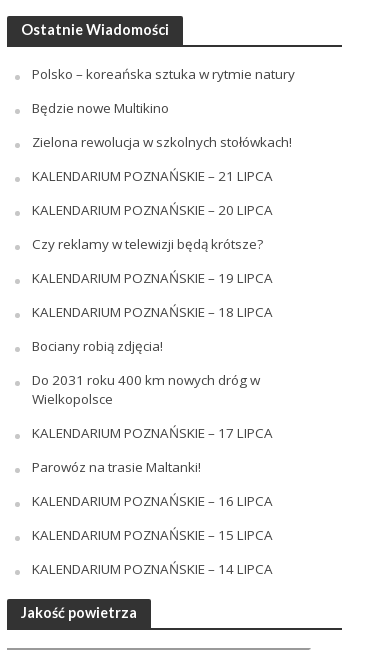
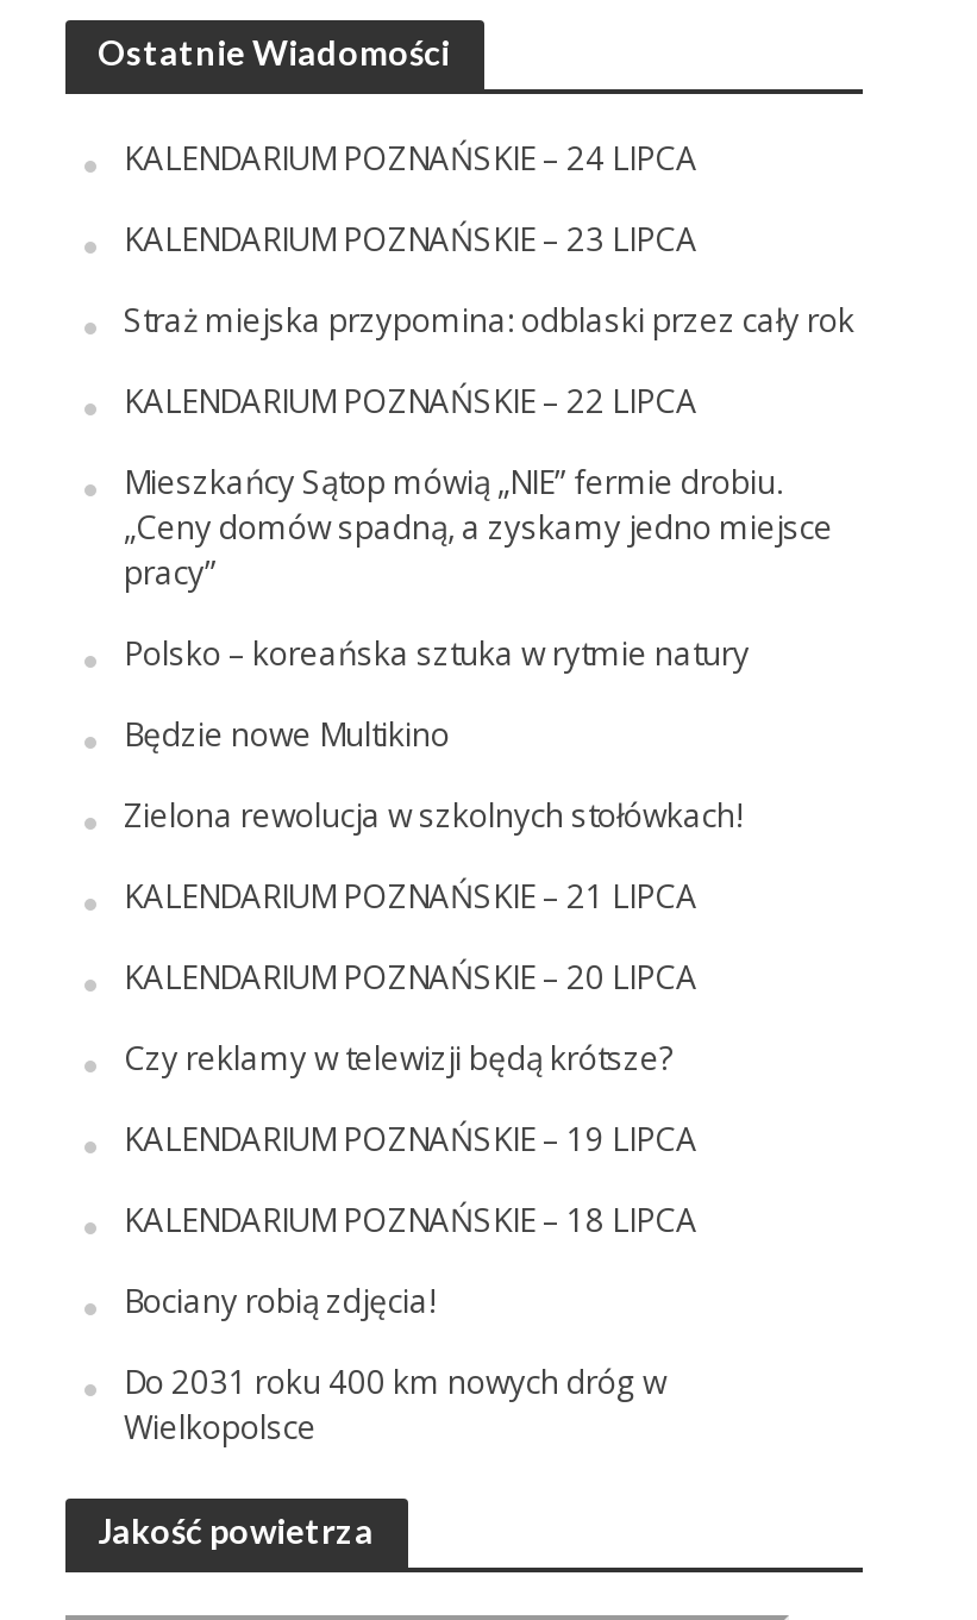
+ KALENDARIUM POZNAŃSKIE – 24 LIPCA
+ KALENDARIUM POZNAŃSKIE – 23 LIPCA
+ Straż miejska przypomina: odblaski przez cały rok
+ KALENDARIUM POZNAŃSKIE – 22 LIPCA
+ Mieszkańcy Sątop mówią „NIE” fermie drobiu.
+ „Ceny domów spadną, a zyskamy jedno miejsce
+ pracy”

moved down: Polsko – koreańska sztuka w rytmie natury | Będzie nowe Multikino | Zielona rewolucja w szkolnych stołówkach! | ... | Do 2031 roku 400 km nowych dróg w | Wielkopolsce

- KALENDARIUM POZNAŃSKIE – 17 LIPCA
- Parowóz na trasie Maltanki!
- KALENDARIUM POZNAŃSKIE – 16 LIPCA
- KALENDARIUM POZNAŃSKIE – 15 LIPCA
- KALENDARIUM POZNAŃSKIE – 14 LIPCA
